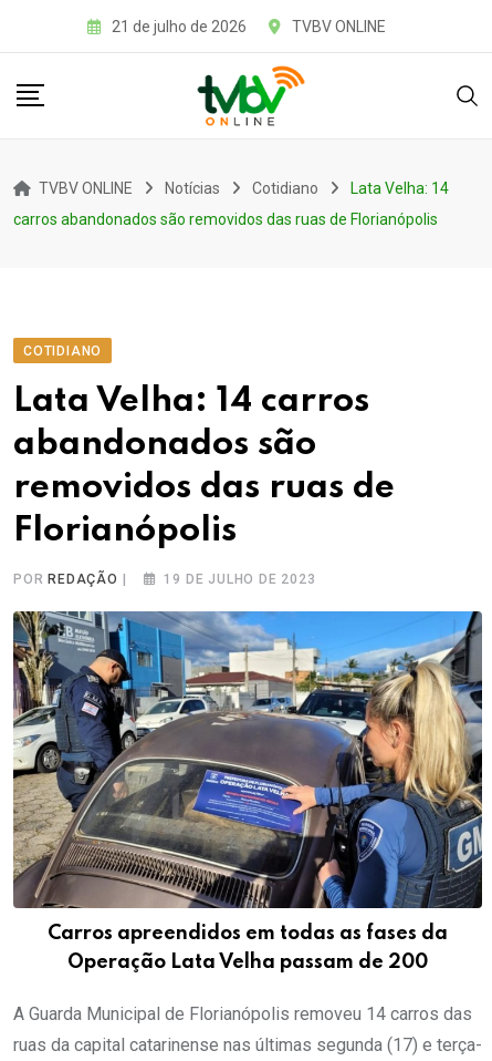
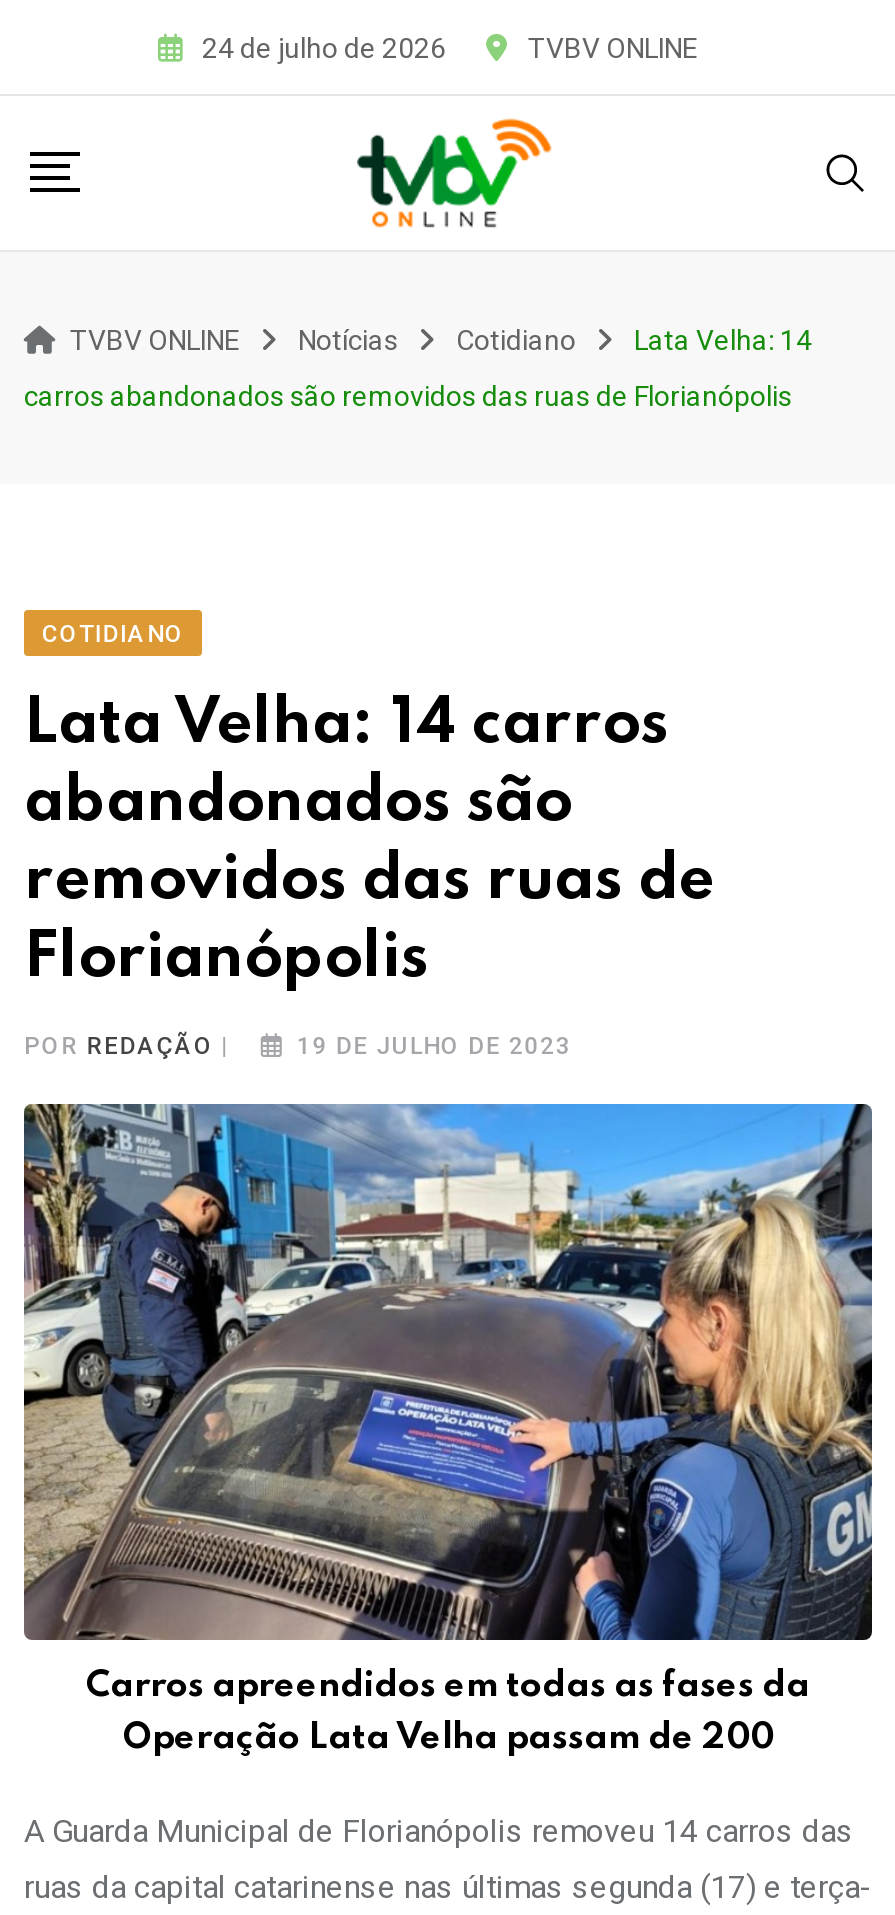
- 21 de julho de 2026
+ 24 de julho de 2026
